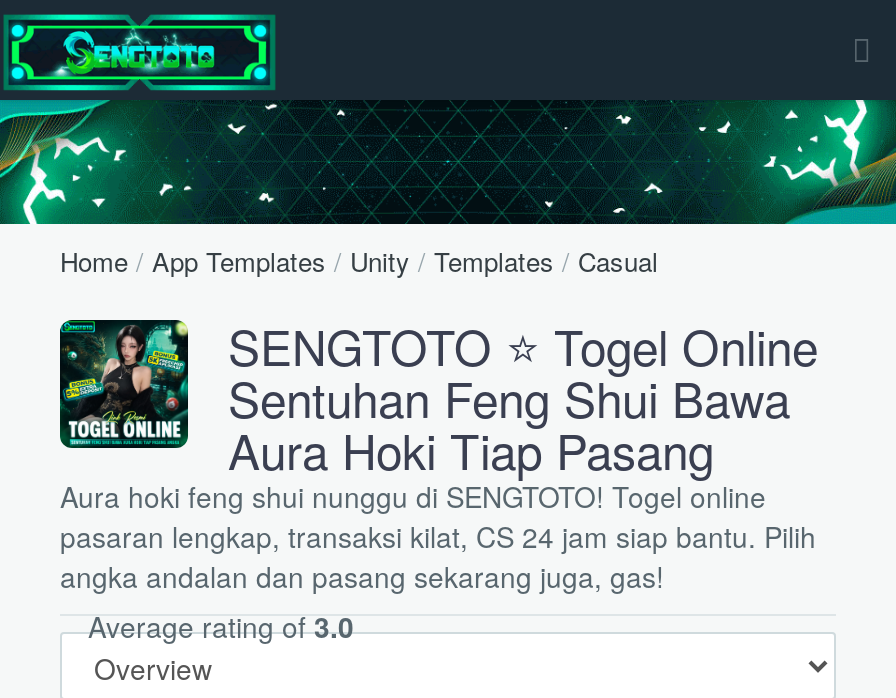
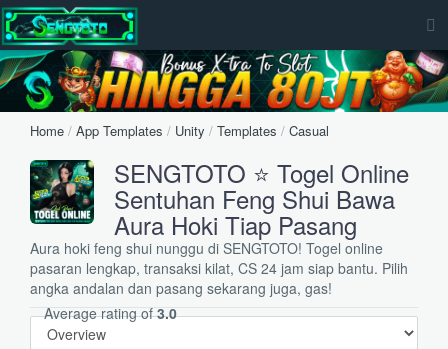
- [image]
+ [image]
